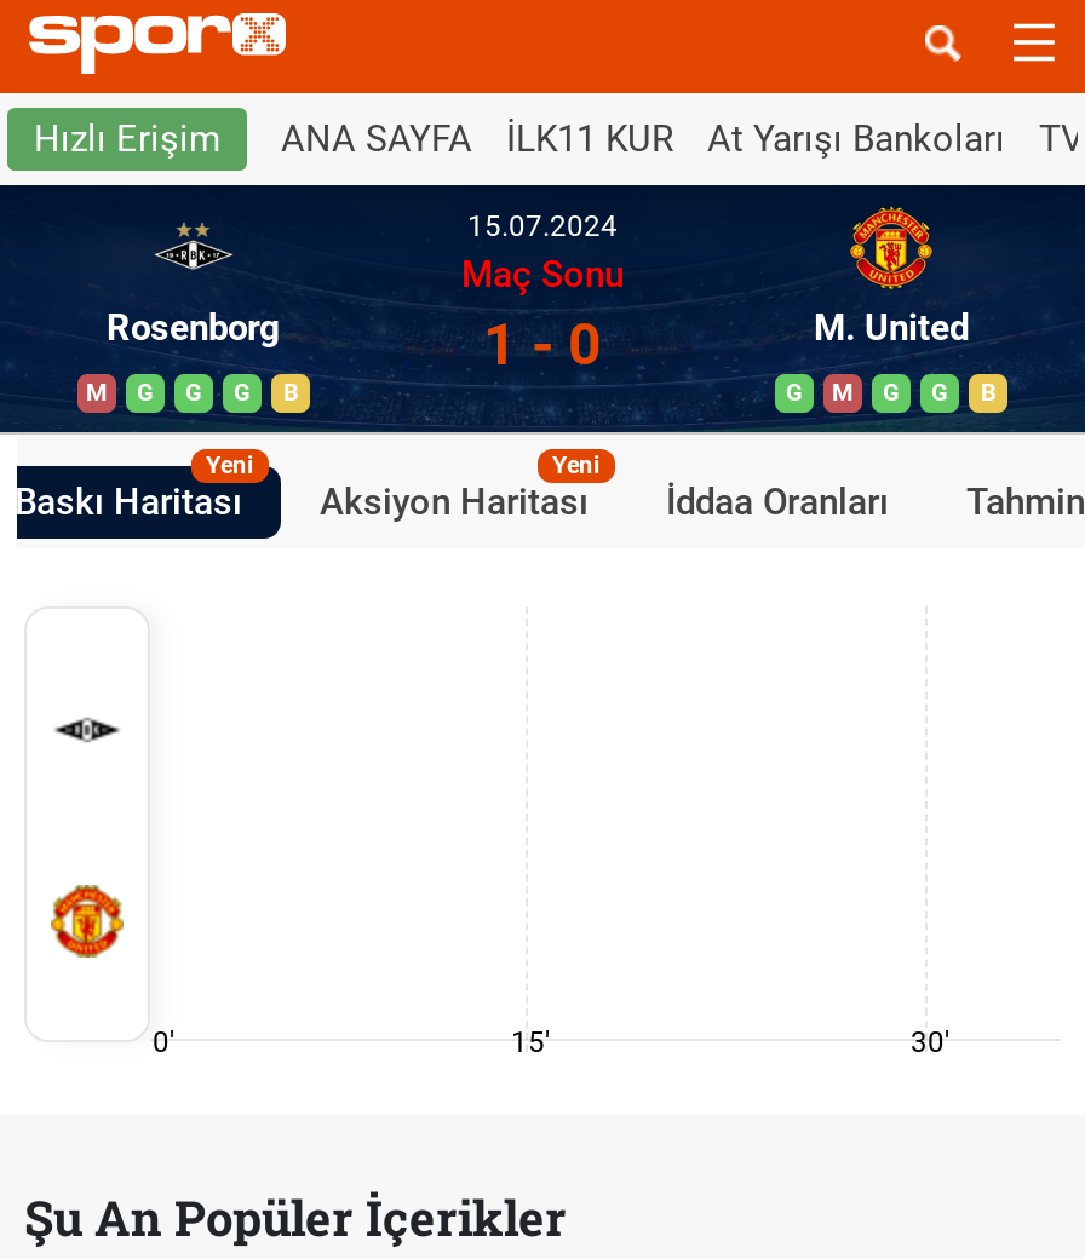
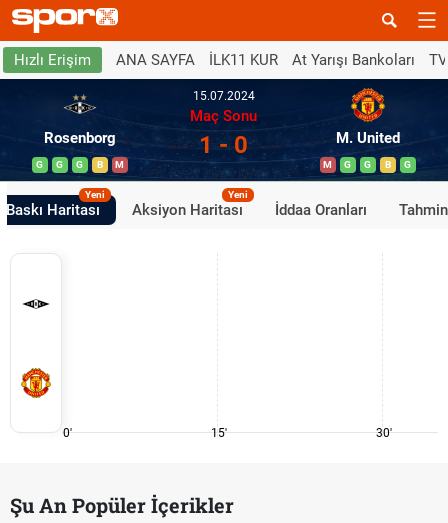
- M

- G

+ M

+ G
